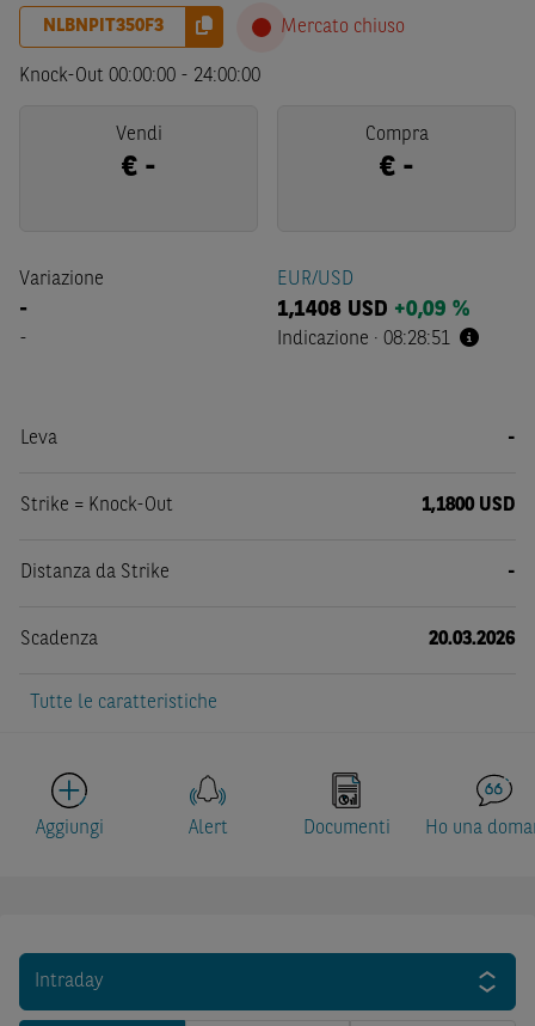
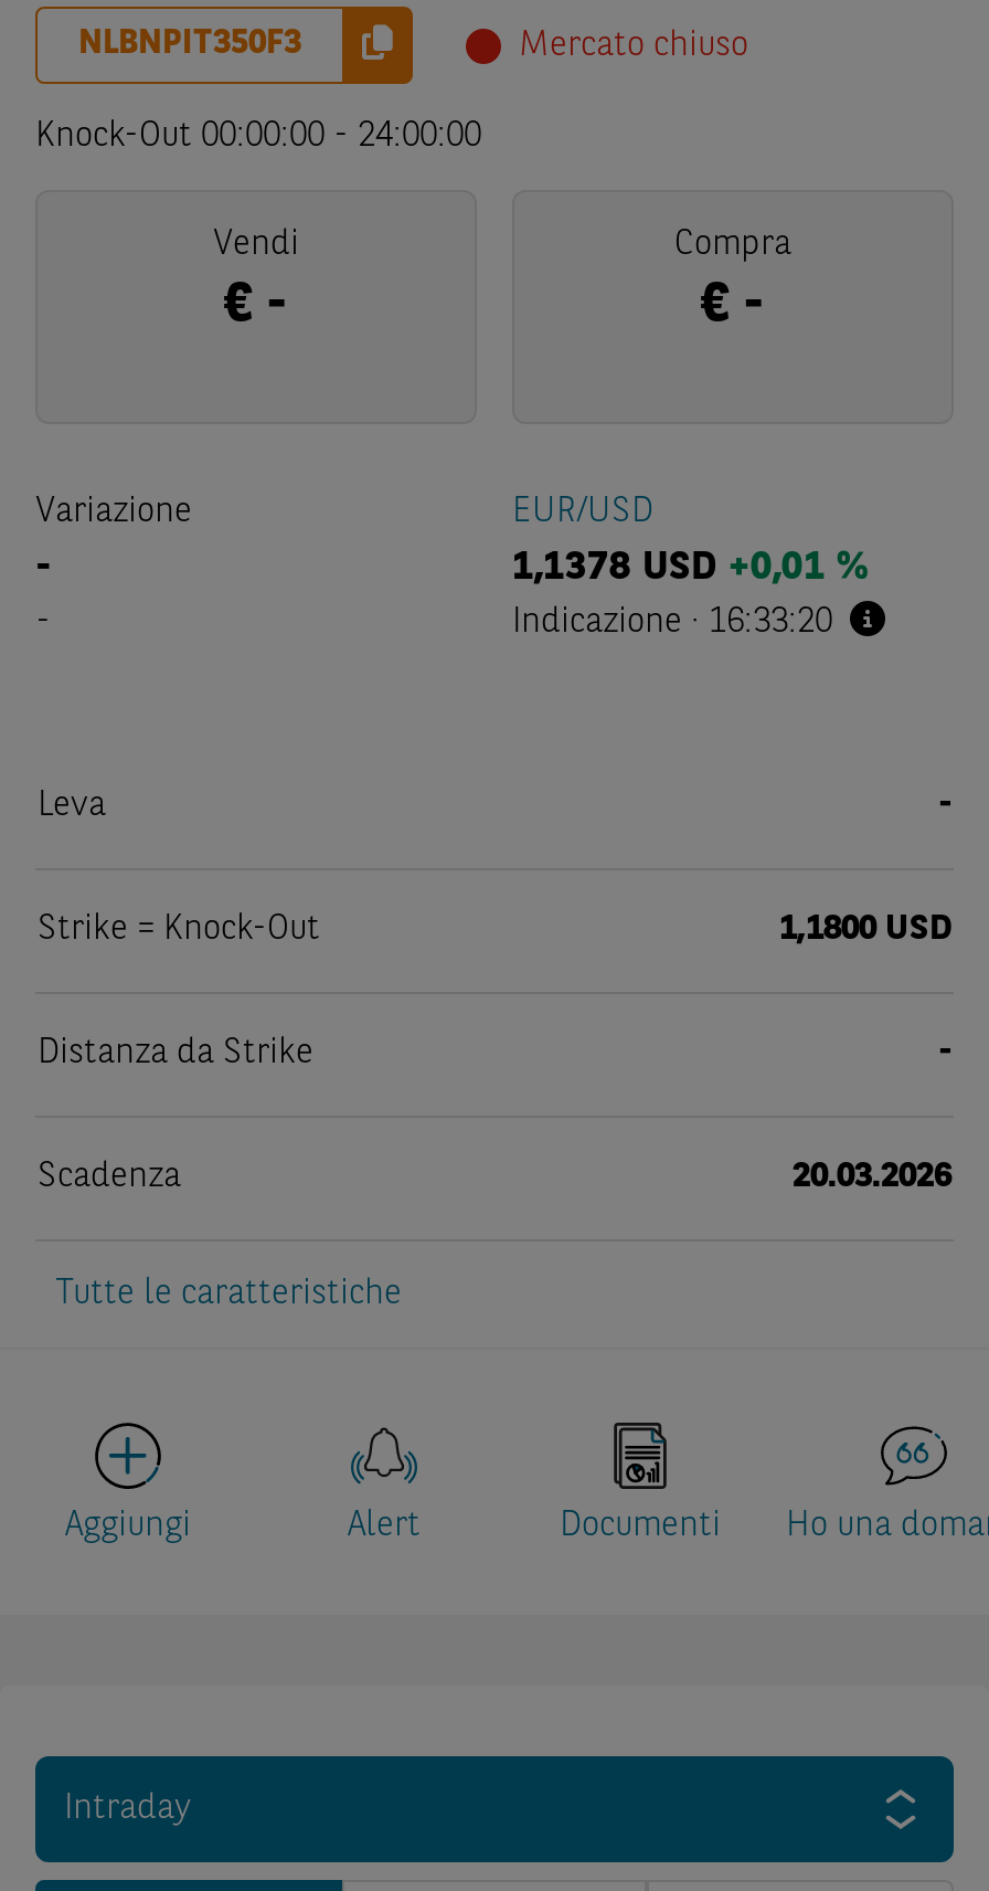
- 1,1408 USD +0,09 %
+ 1,1378 USD +0,01 %

- Indicazione · 08:28:51
+ Indicazione · 16:33:20
